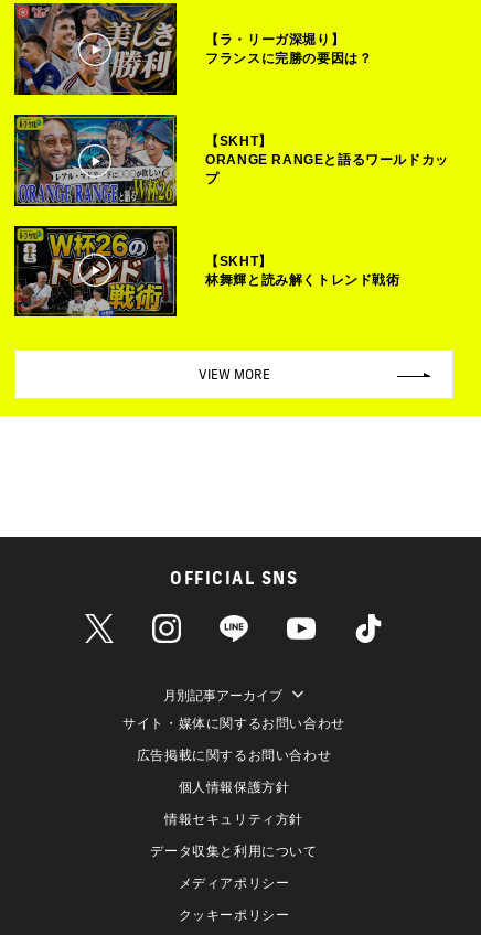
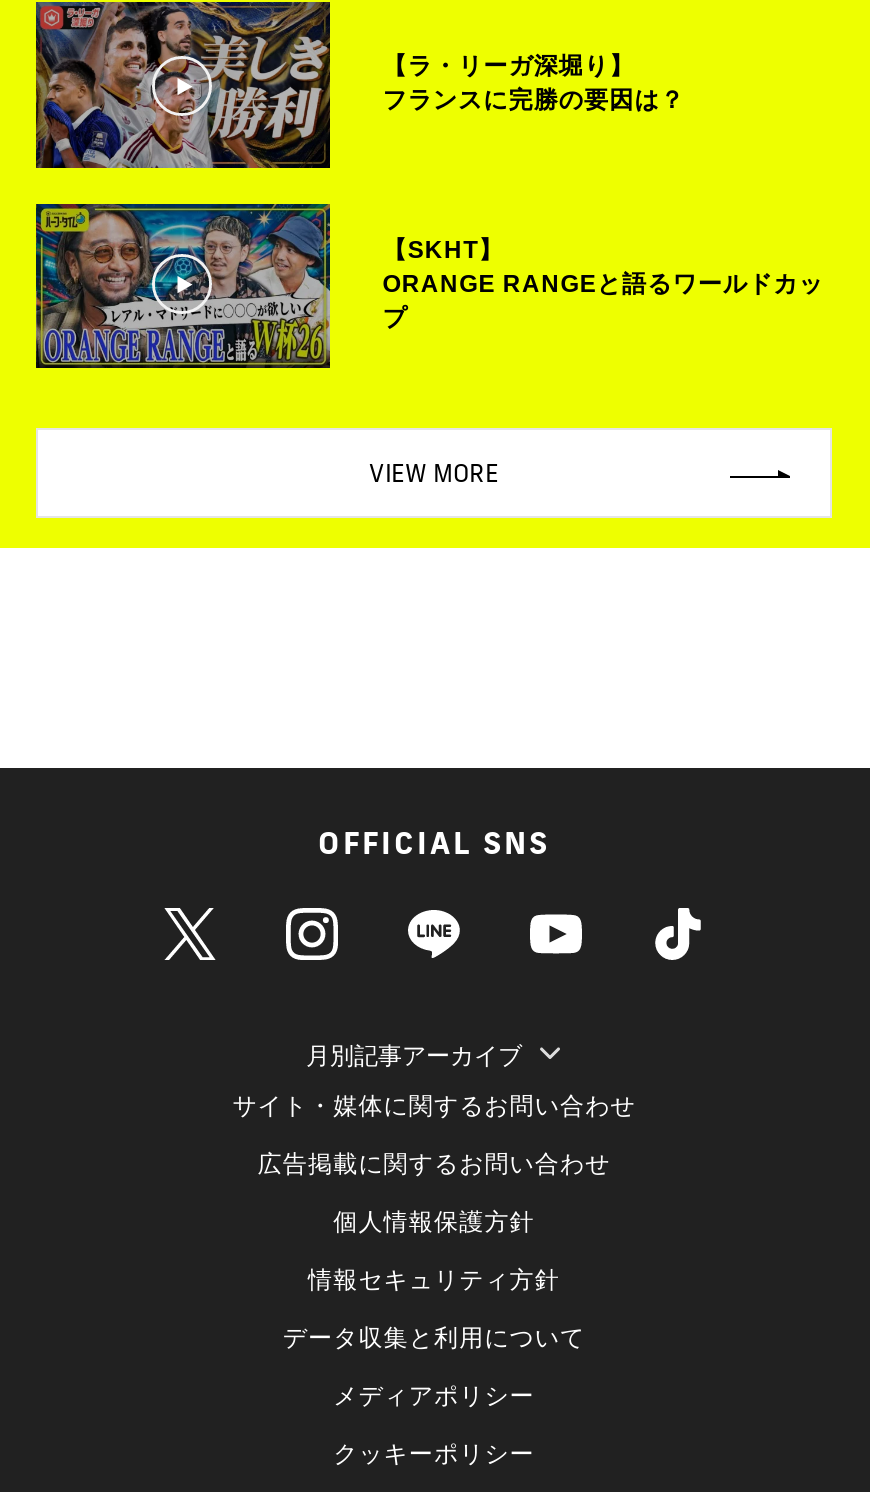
- [image]
- 【SKHT】
- 林舞輝と読み解くトレンド戦術
